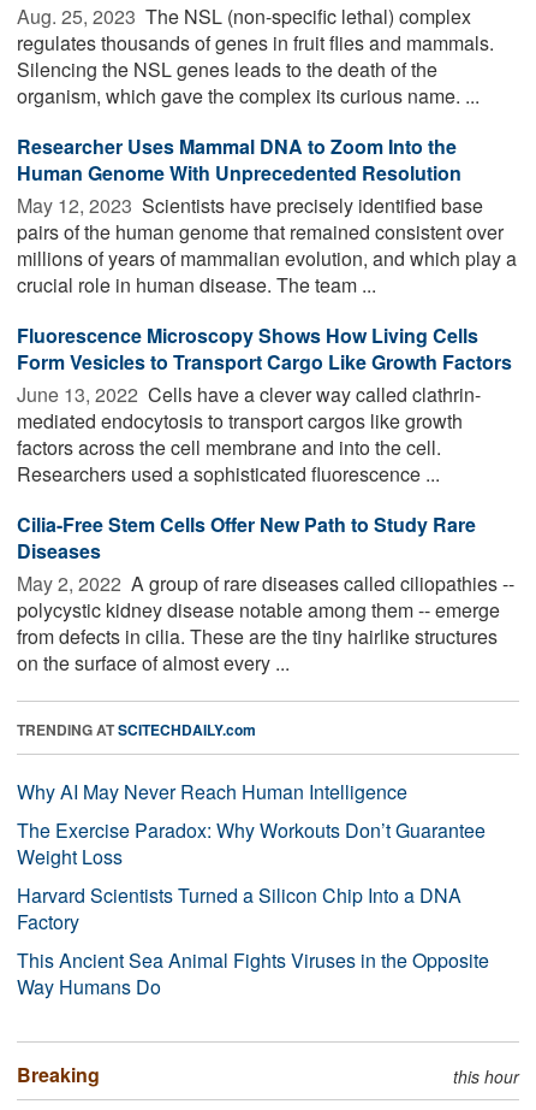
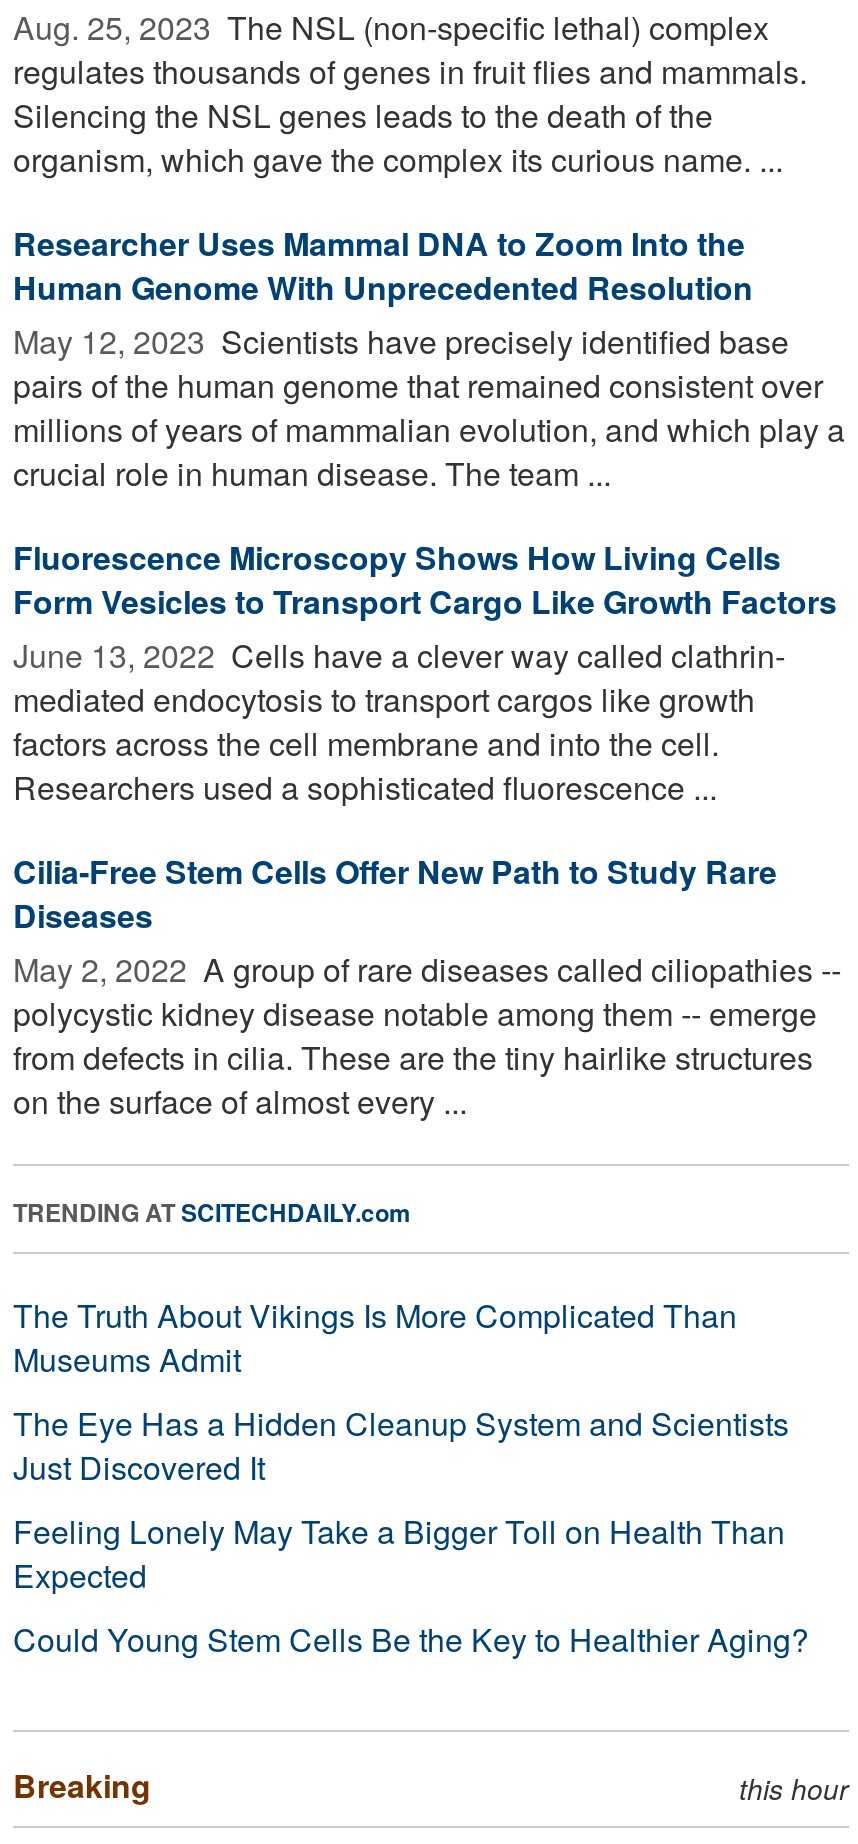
- Why AI May Never Reach Human Intelligence
- The Exercise Paradox: Why Workouts Don’t Guarantee
- Weight Loss
- Harvard Scientists Turned a Silicon Chip Into a DNA
- Factory
- This Ancient Sea Animal Fights Viruses in the Opposite
- Way Humans Do
+ The Truth About Vikings Is More Complicated Than
+ Museums Admit
+ The Eye Has a Hidden Cleanup System and Scientists
+ Just Discovered It
+ Feeling Lonely May Take a Bigger Toll on Health Than
+ Expected
+ Could Young Stem Cells Be the Key to Healthier Aging?
